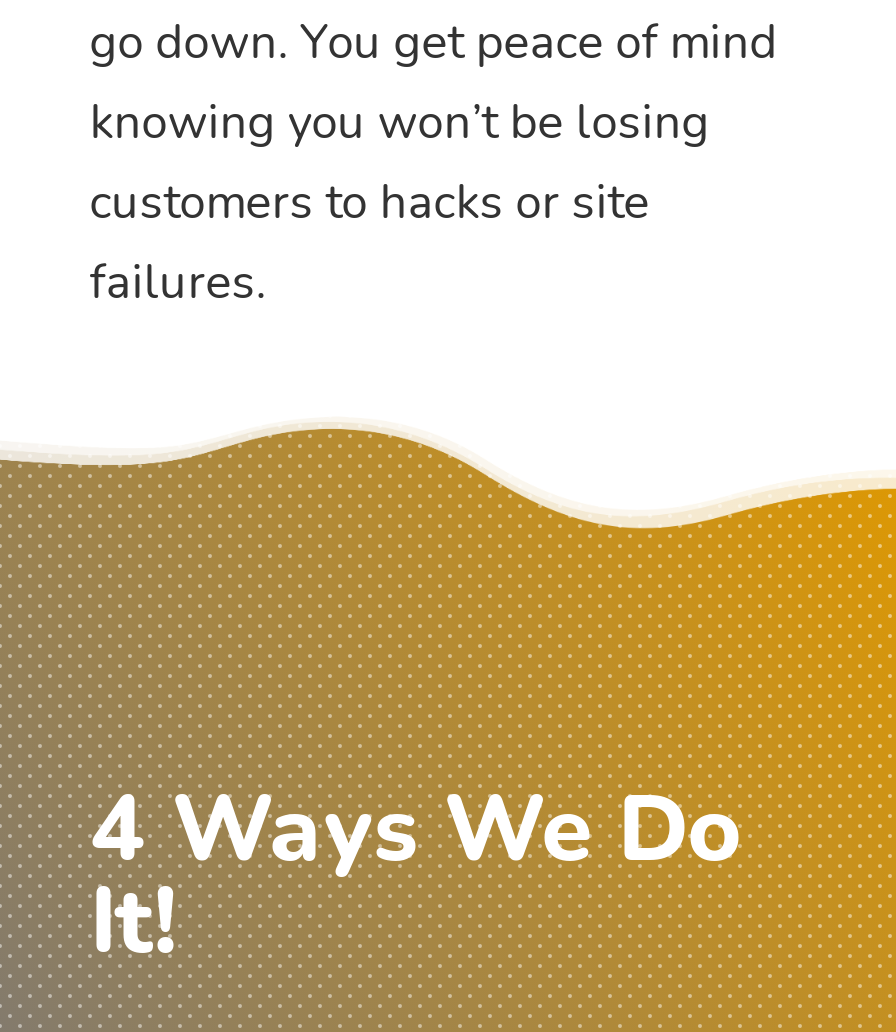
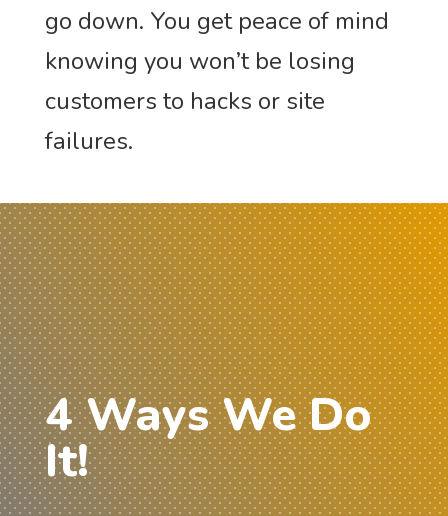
- [image]
+ [image]
